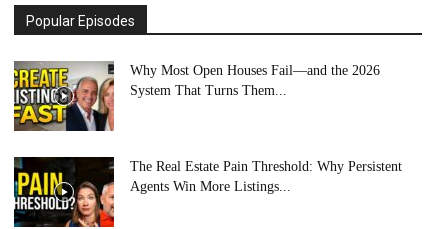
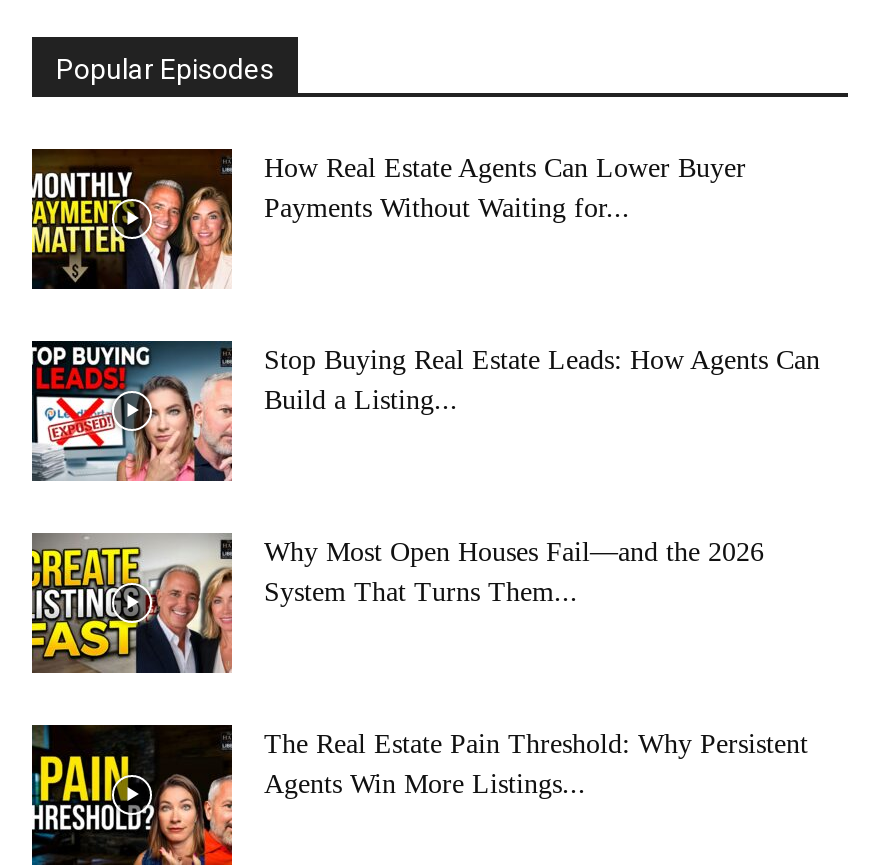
+ [image]
+ How Real Estate Agents Can Lower Buyer
+ Payments Without Waiting for...

+ [image]
+ Stop Buying Real Estate Leads: How Agents Can
+ Build a Listing...
